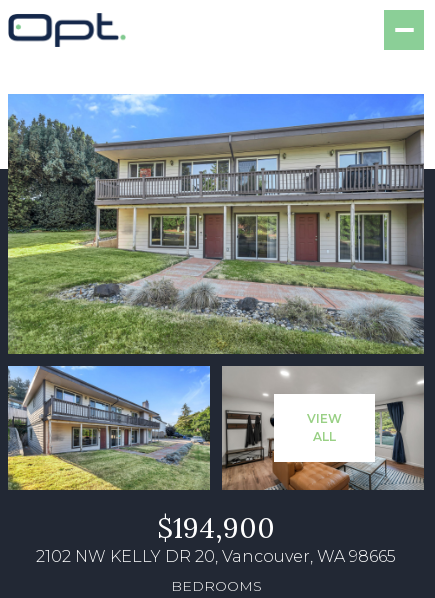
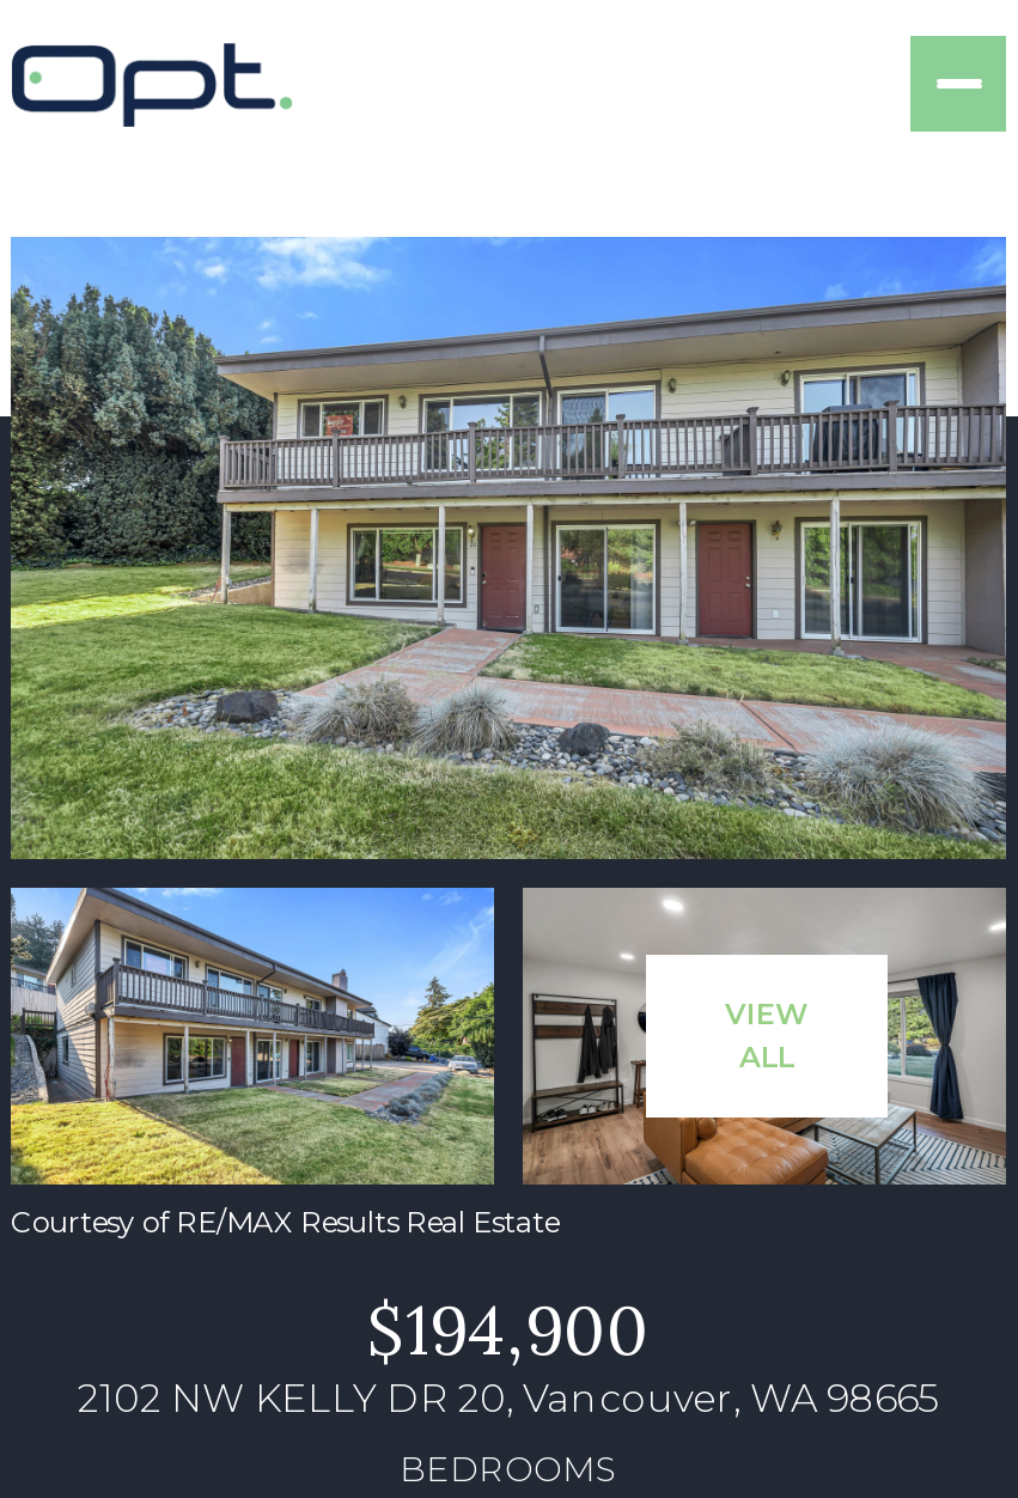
+ Courtesy of RE/MAX Results Real Estate
